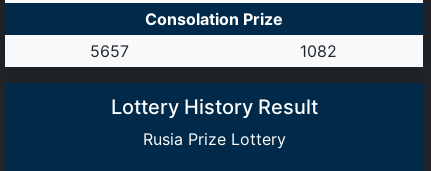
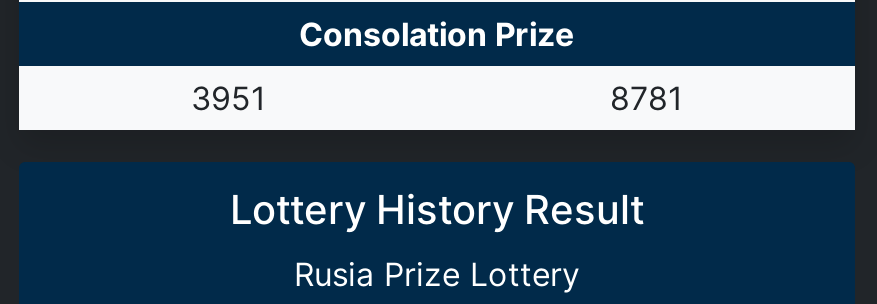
- 5657
+ 3951

- 1082
+ 8781
